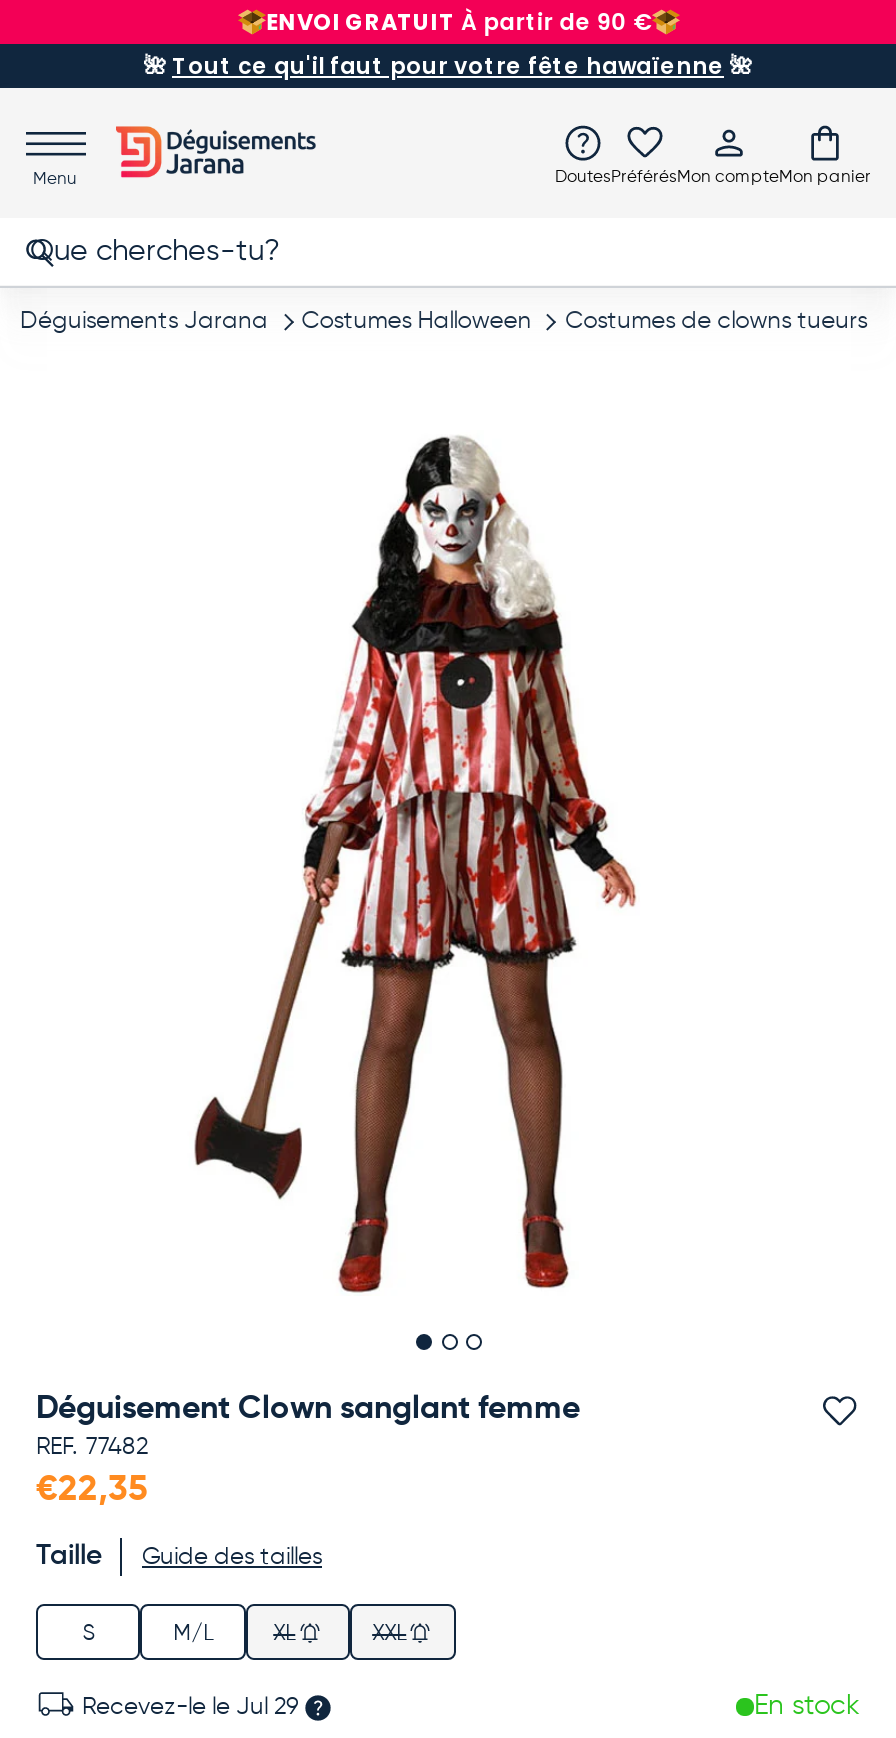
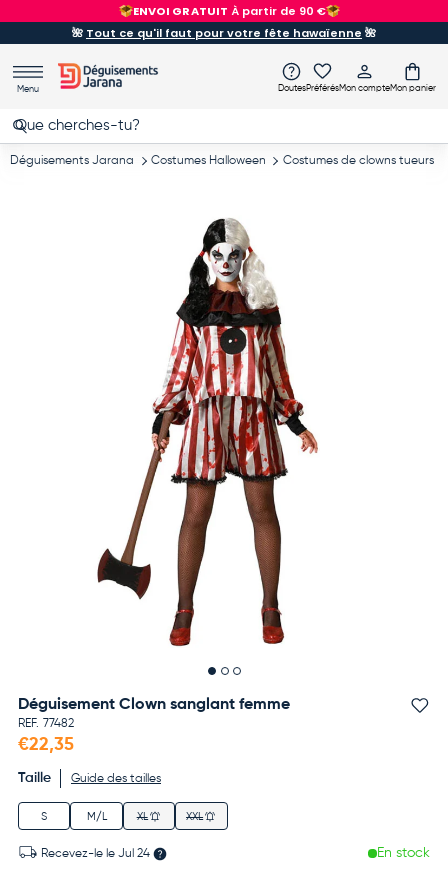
- Recevez-le le Jul 29
+ Recevez-le le Jul 24
